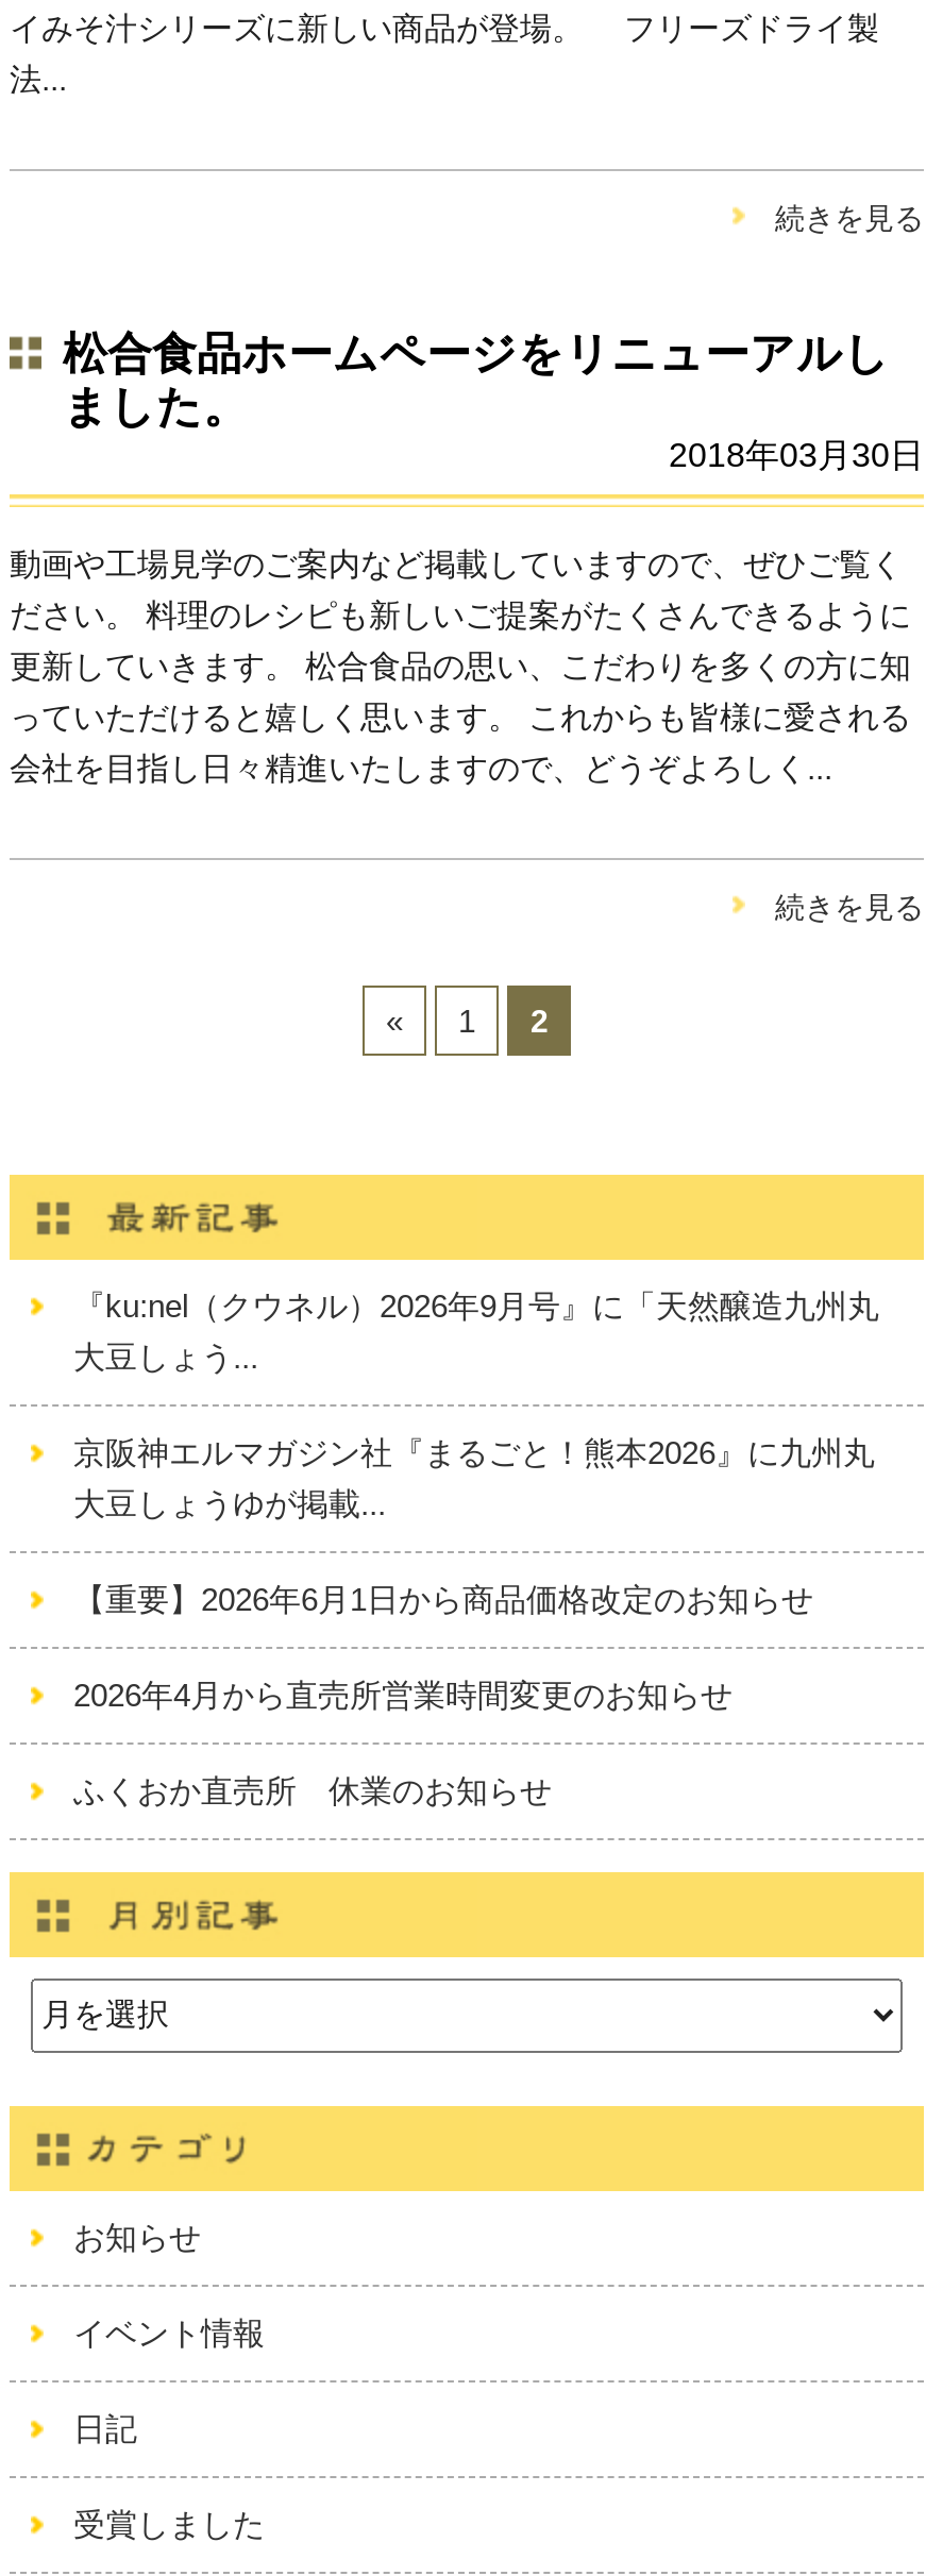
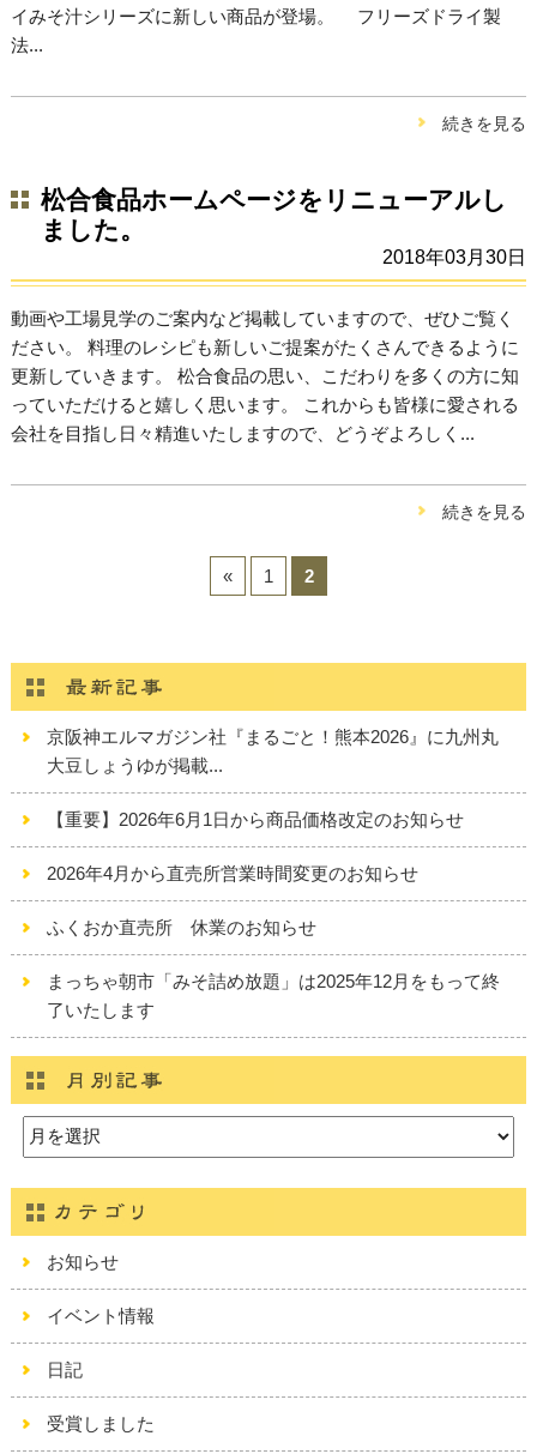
- 『ku:nel（クウネル）2026年9月号』に「天然醸造九州丸
- 大豆しょう...

moved up: 京阪神エルマガジン社『まるごと！熊本2026』に九州丸 | 大豆しょうゆが掲載... | 【重要】2026年6月1日から商品価格改定のお知らせ | 2026年4月から直売所営業時間変更のお知らせ | ふくおか直売所 休業のお知らせ

+ まっちゃ朝市「みそ詰め放題」は2025年12月をもって終
+ 了いたします
